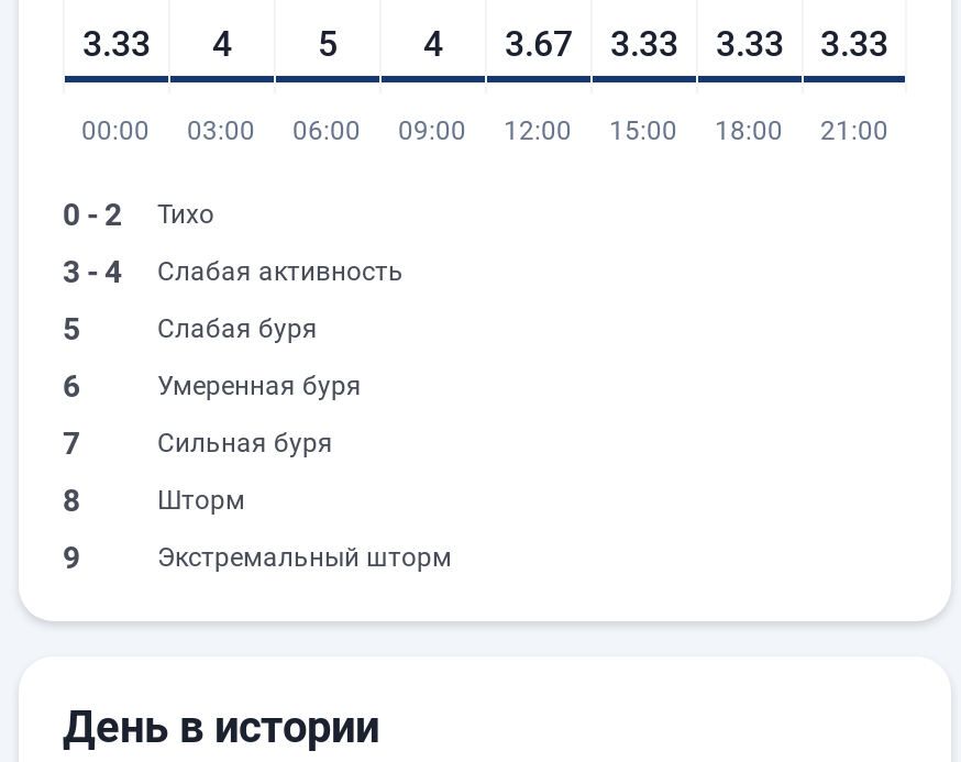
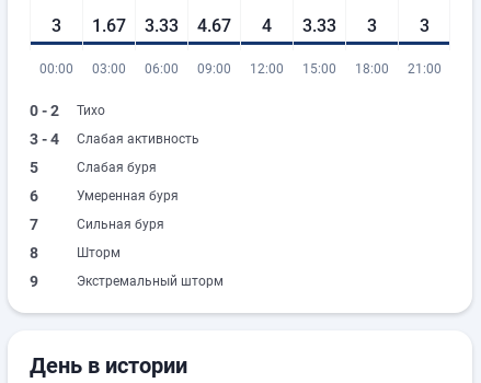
- 3.33
+ 3

- 4
+ 1.67

- 5
+ 3.33

- 4
+ 4.67

- 3.67
+ 4

- 3.33
+ 3

- 3.33
+ 3
